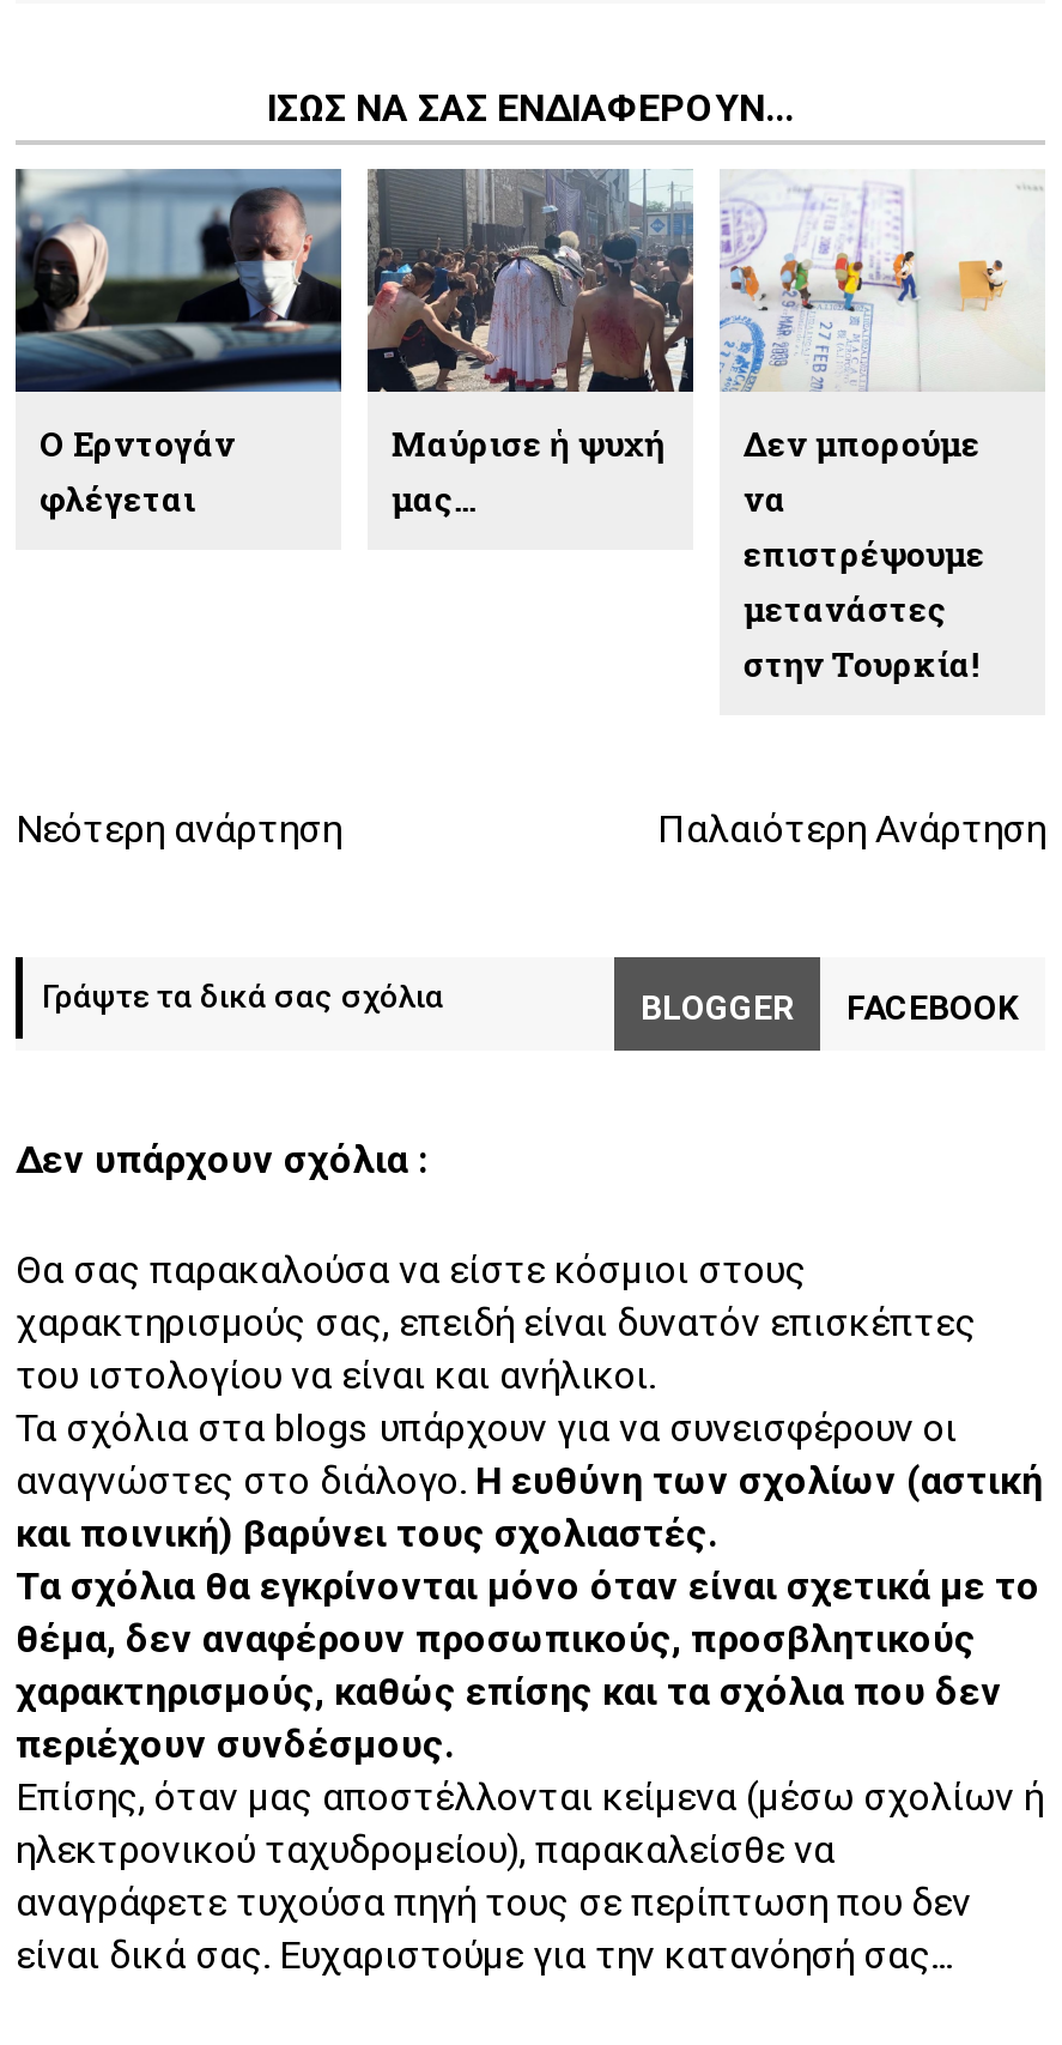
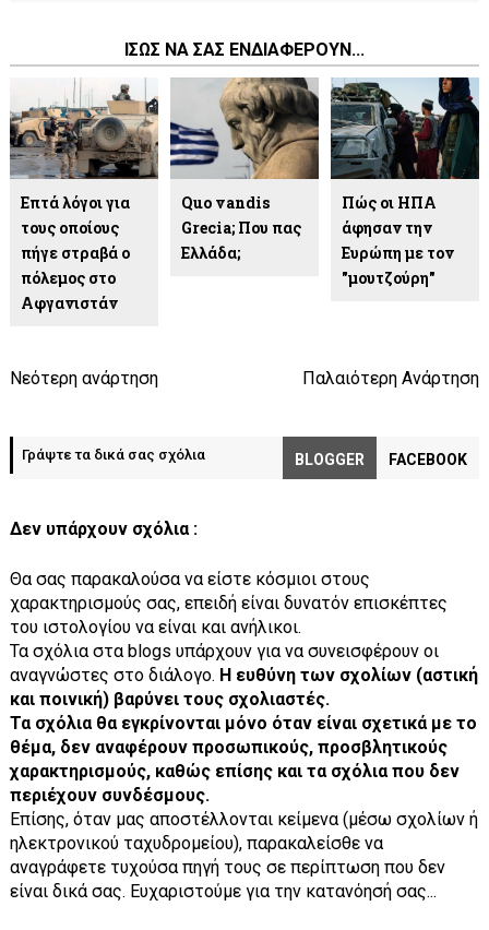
- [image]
- O Ερντογάν
- φλέγεται
+ [image]
+ Επτά λόγοι για
+ τους οποίους
+ πήγε στραβά ο
+ πόλεμος στο
+ Αφγανιστάν

- [image]
- Μαύρισε ἡ ψυχή
- μας…
+ [image]
+ Quo vandis
+ Grecia; Που πας
+ Ελλάδα;

- [image]
- Δεν μπορούμε
- να
- επιστρέψουμε
- μετανάστες
- στην Τουρκία!
+ [image]
+ Πώς οι ΗΠΑ
+ άφησαν την
+ Ευρώπη με τον
+ "μουτζούρη"
